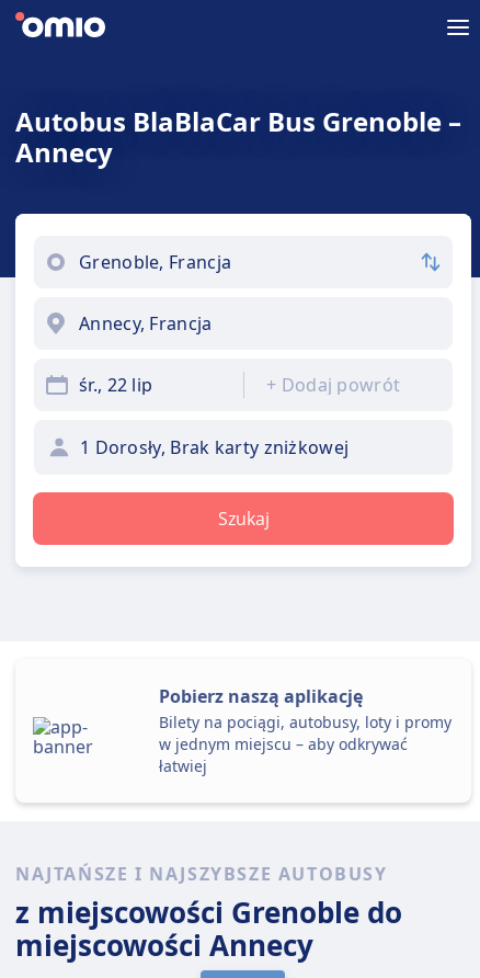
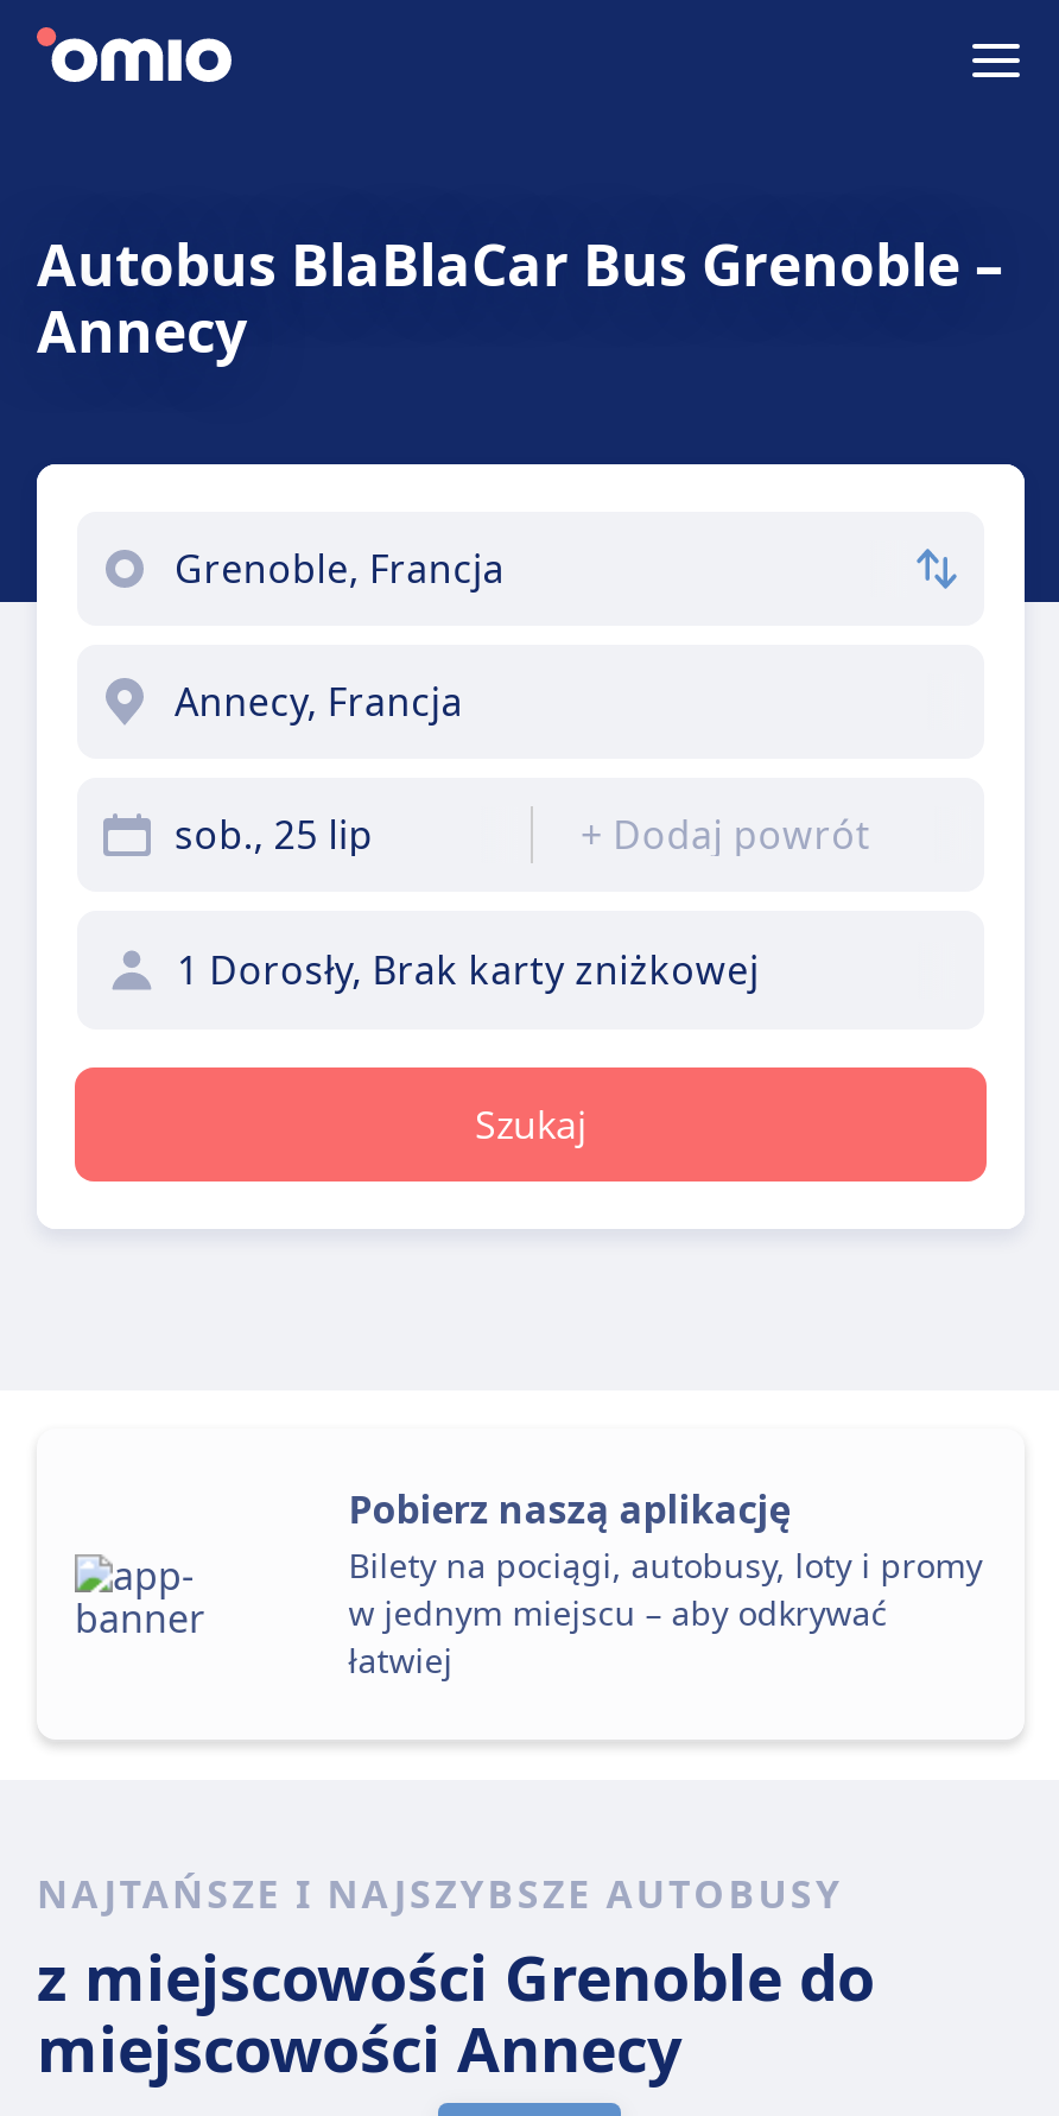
- śr., 22 lip
+ sob., 25 lip
